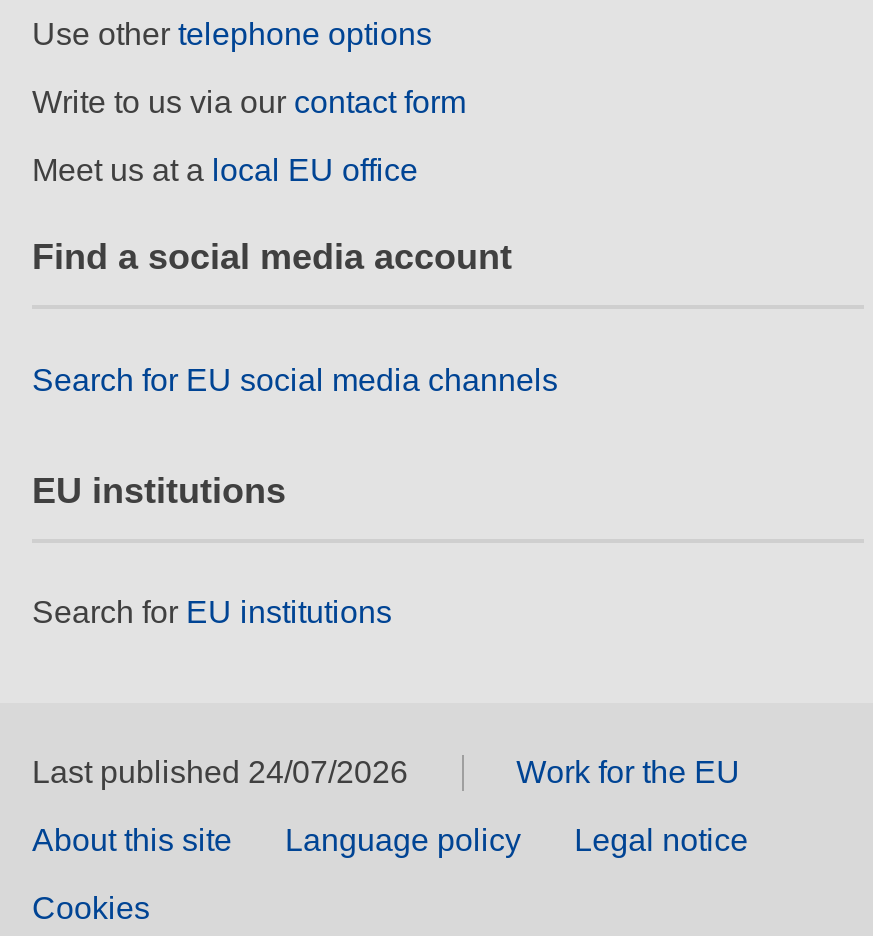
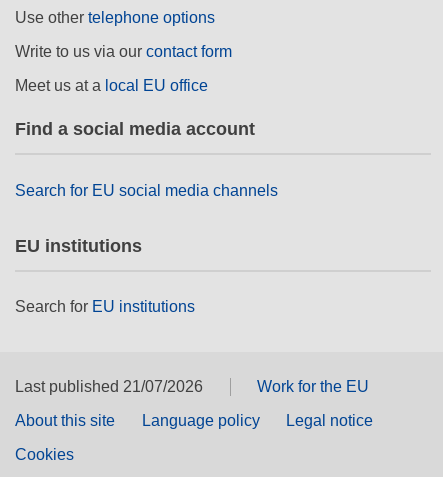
- Last published 24/07/2026
+ Last published 21/07/2026
